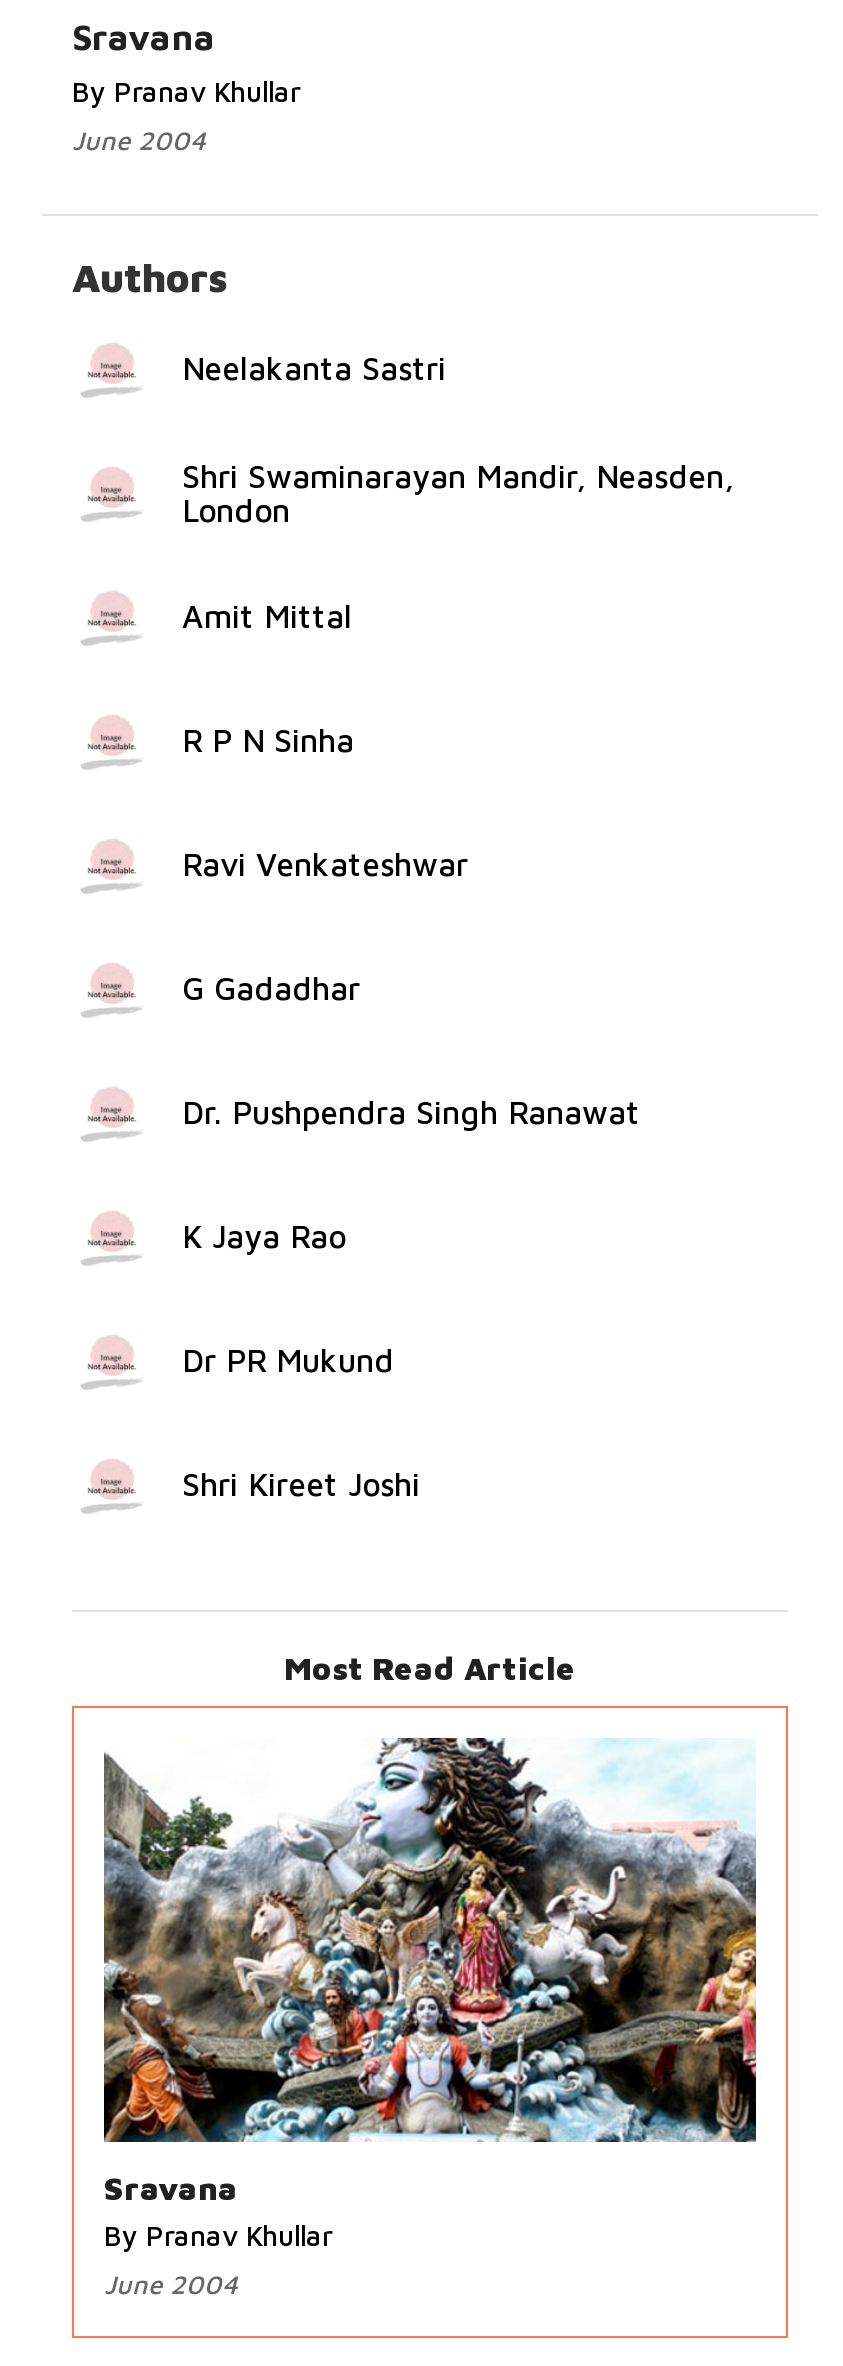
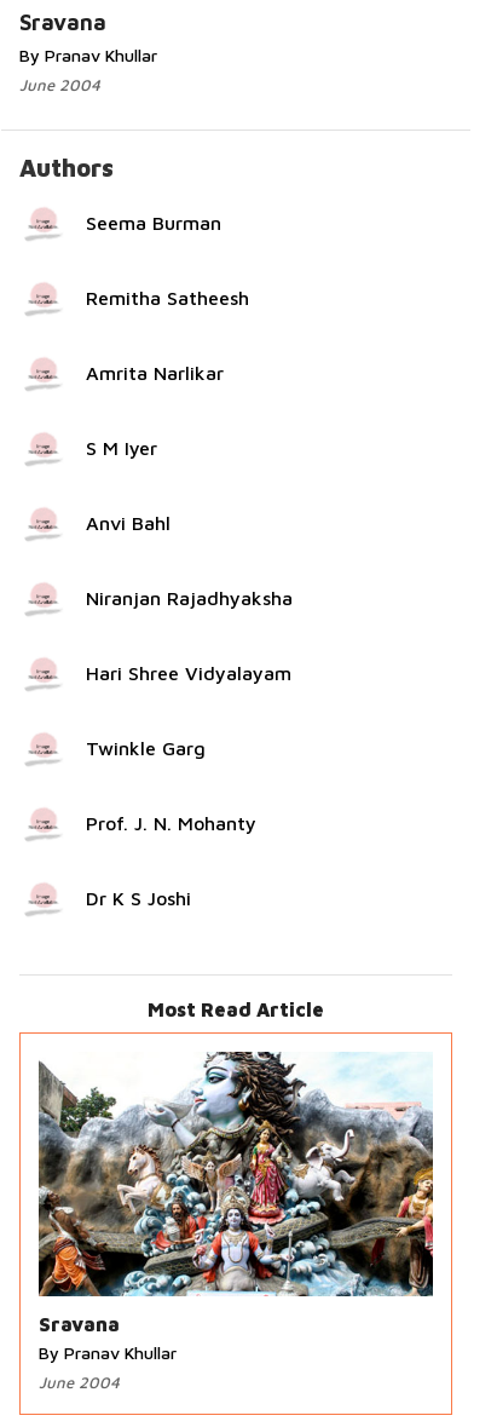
- Neelakanta Sastri
+ Seema Burman

- Shri Swaminarayan Mandir, Neasden,
- London
+ Remitha Satheesh

- Amit Mittal
+ Amrita Narlikar

- R P N Sinha
+ S M Iyer

- Ravi Venkateshwar
+ Anvi Bahl

- G Gadadhar
+ Niranjan Rajadhyaksha

- Dr. Pushpendra Singh Ranawat
+ Hari Shree Vidyalayam

- K Jaya Rao
+ Twinkle Garg

- Dr PR Mukund
+ Prof. J. N. Mohanty

- Shri Kireet Joshi
+ Dr K S Joshi
